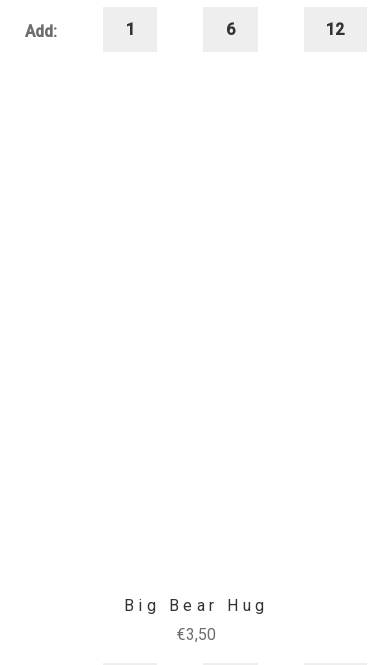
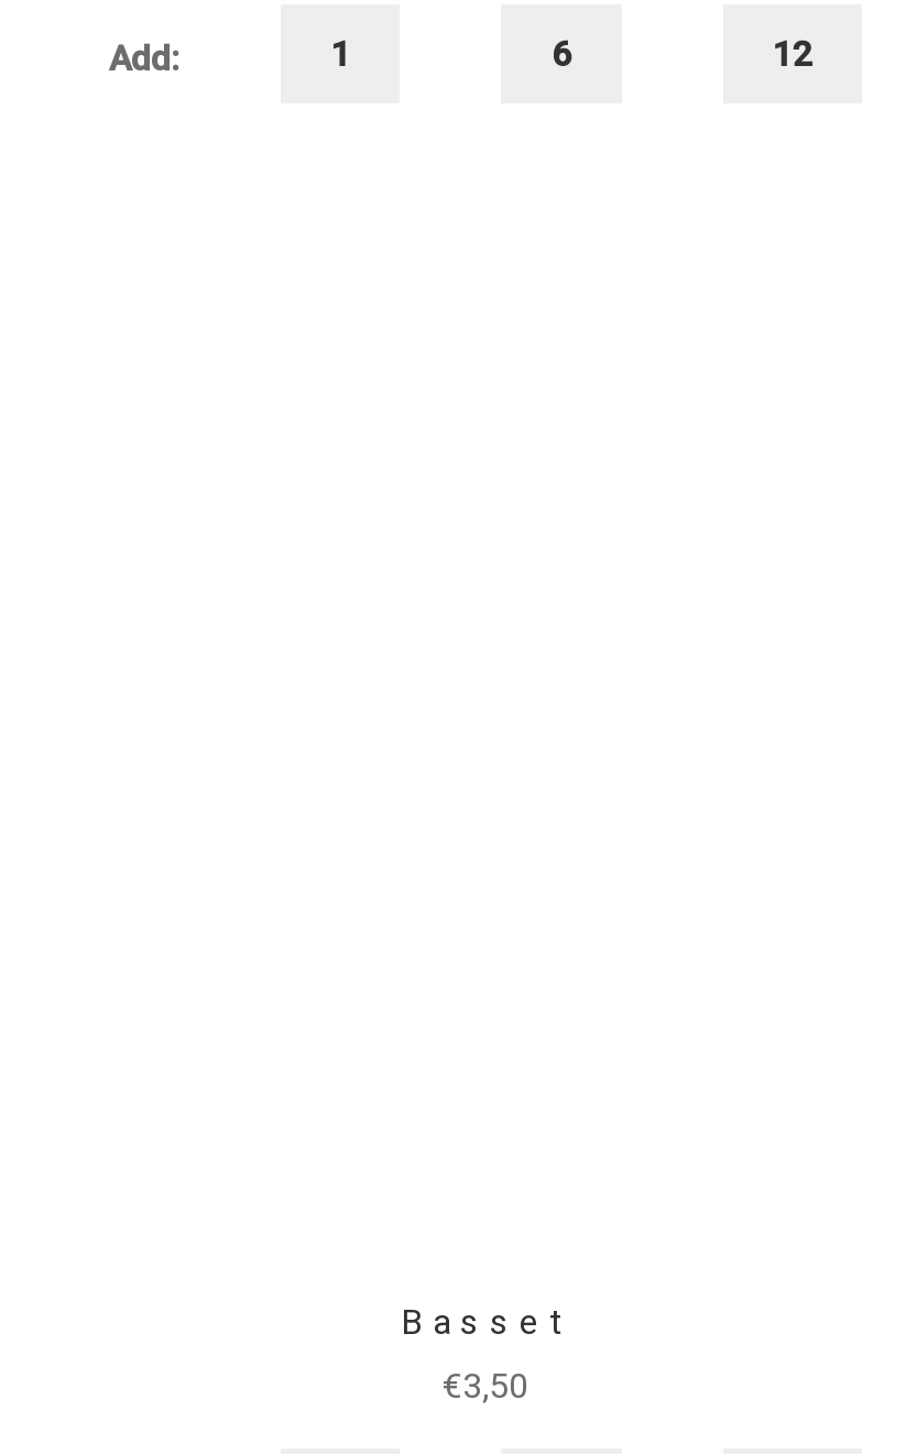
- Big Bear Hug
+ Basset
